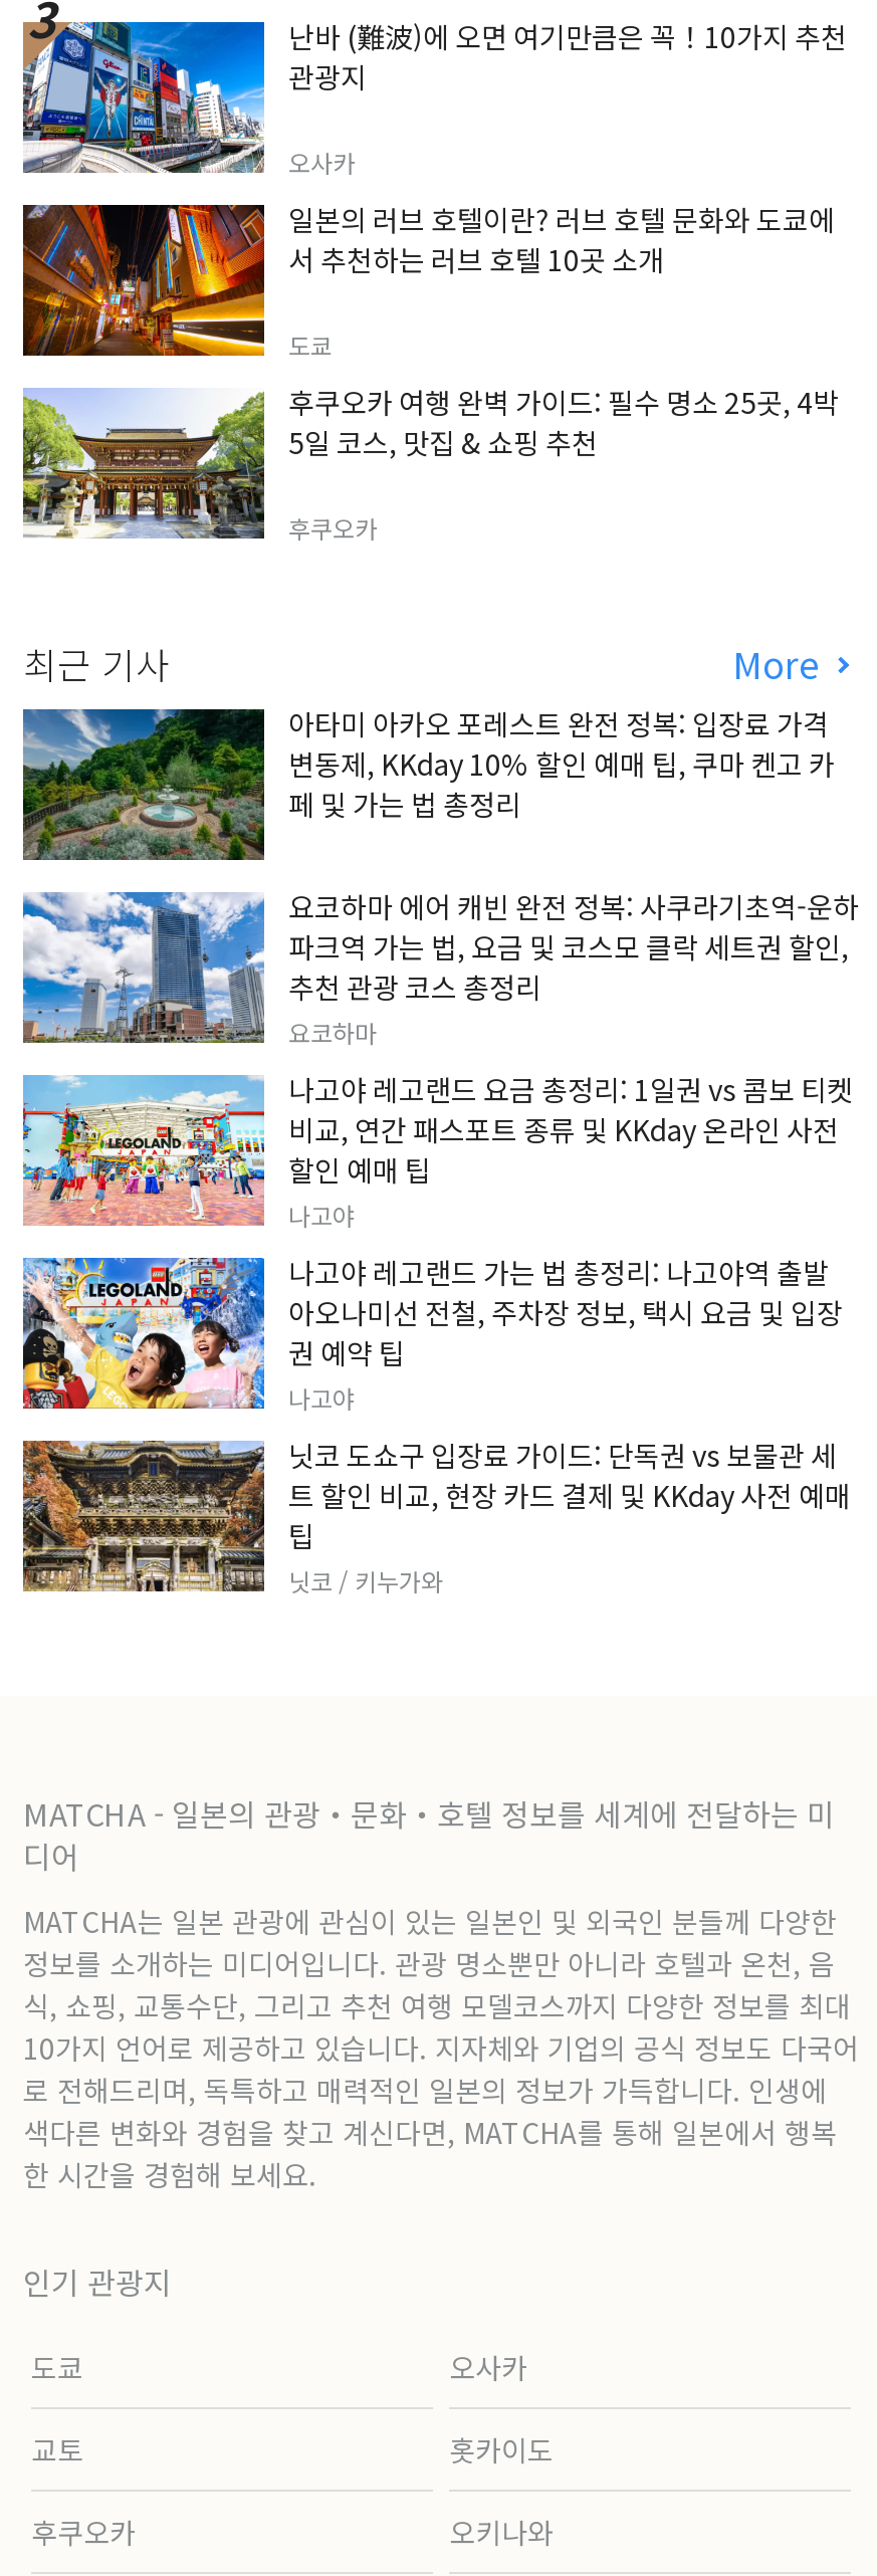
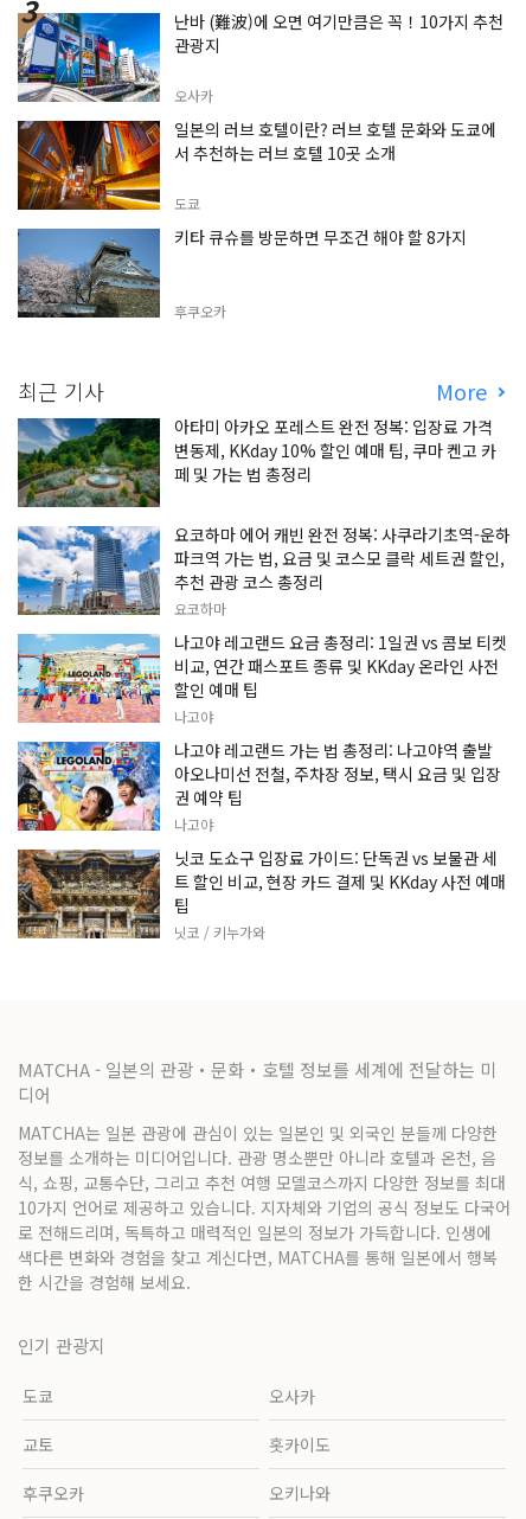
- [image]
- 후쿠오카 여행 완벽 가이드: 필수 명소 25곳, 4박
- 5일 코스, 맛집 & 쇼핑 추천
+ [image]
+ 키타 큐슈를 방문하면 무조건 해야 할 8가지
